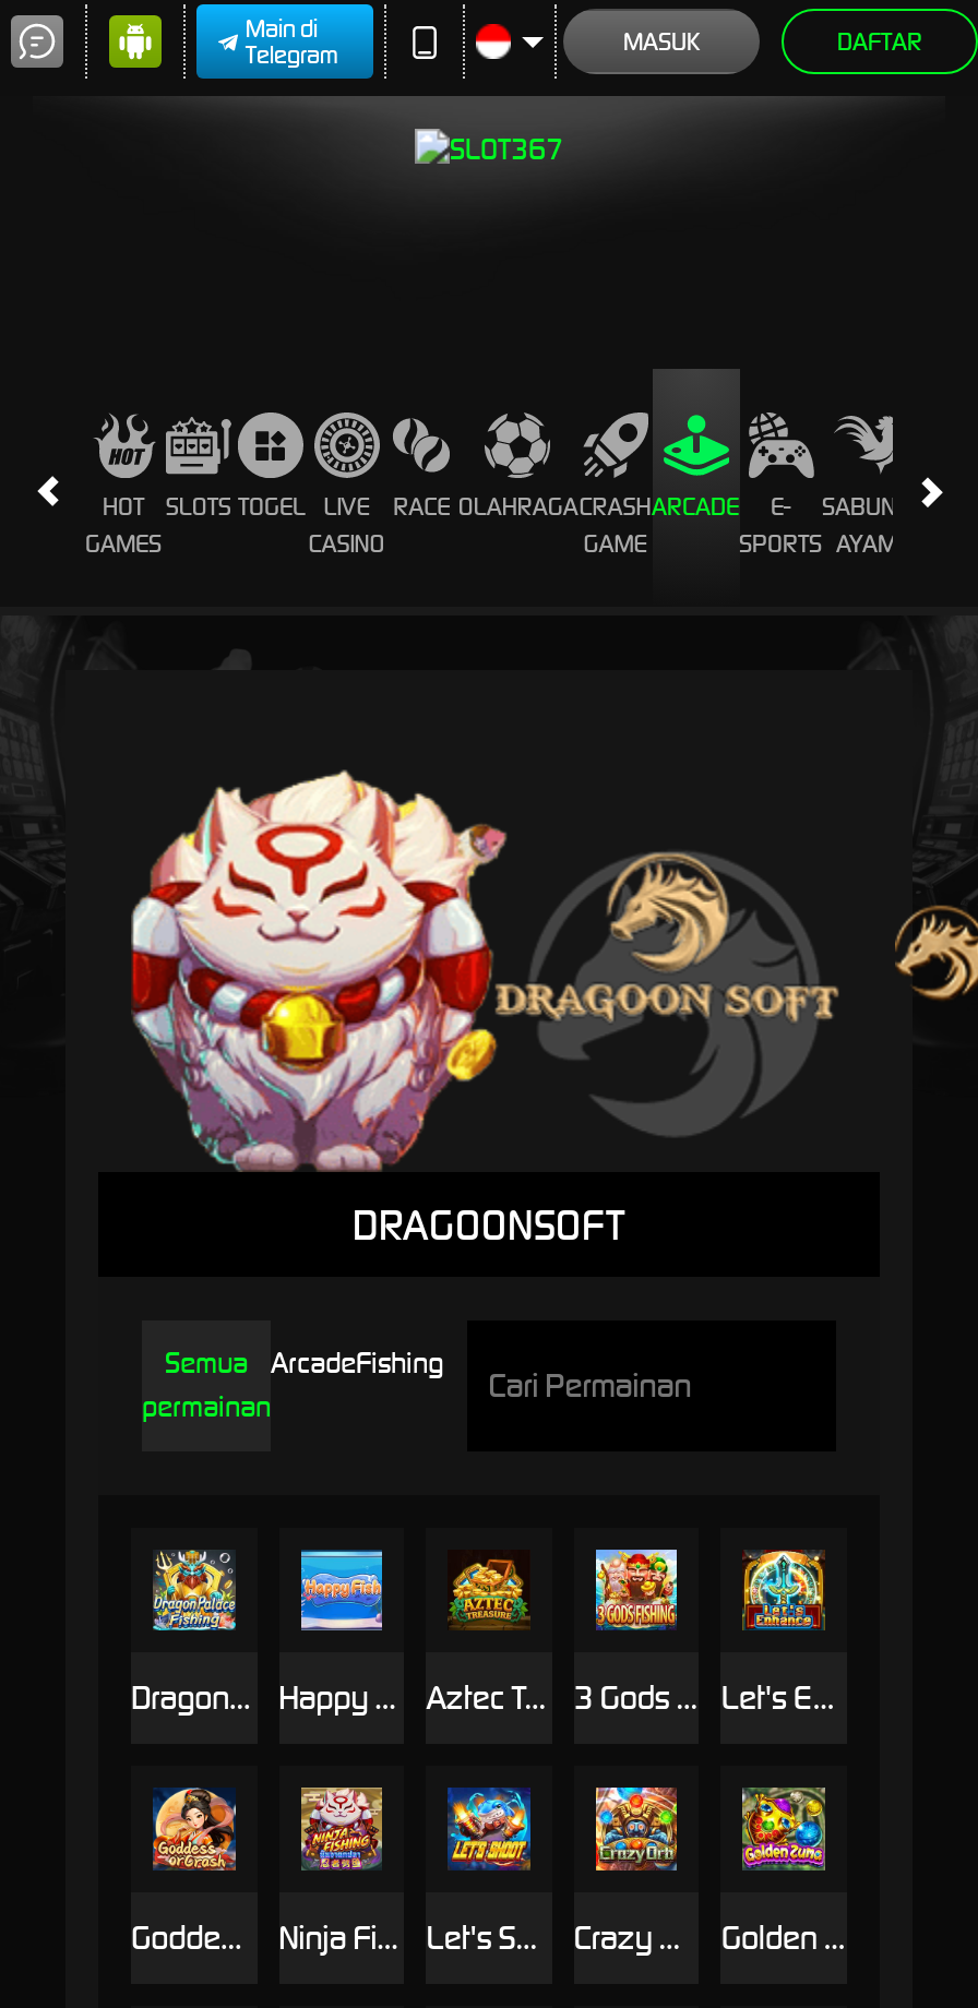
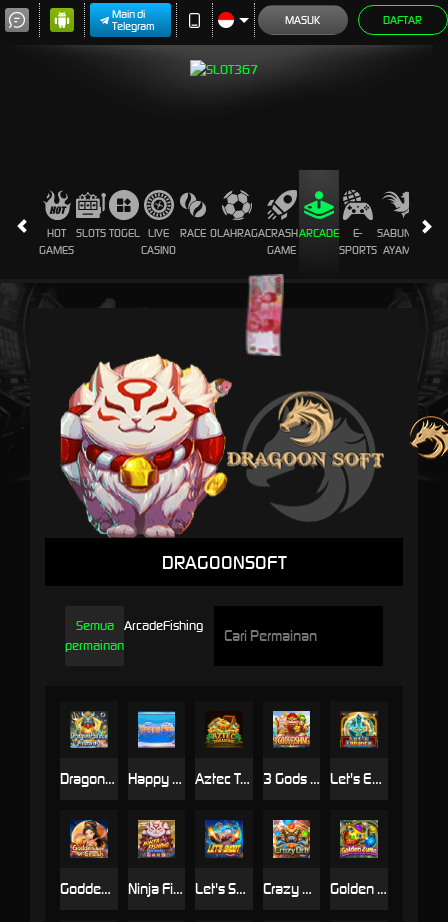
+ [image]
